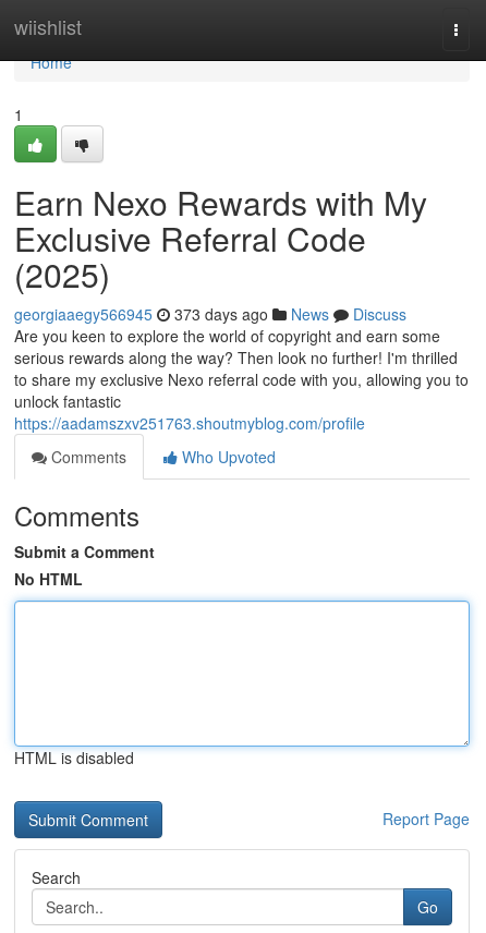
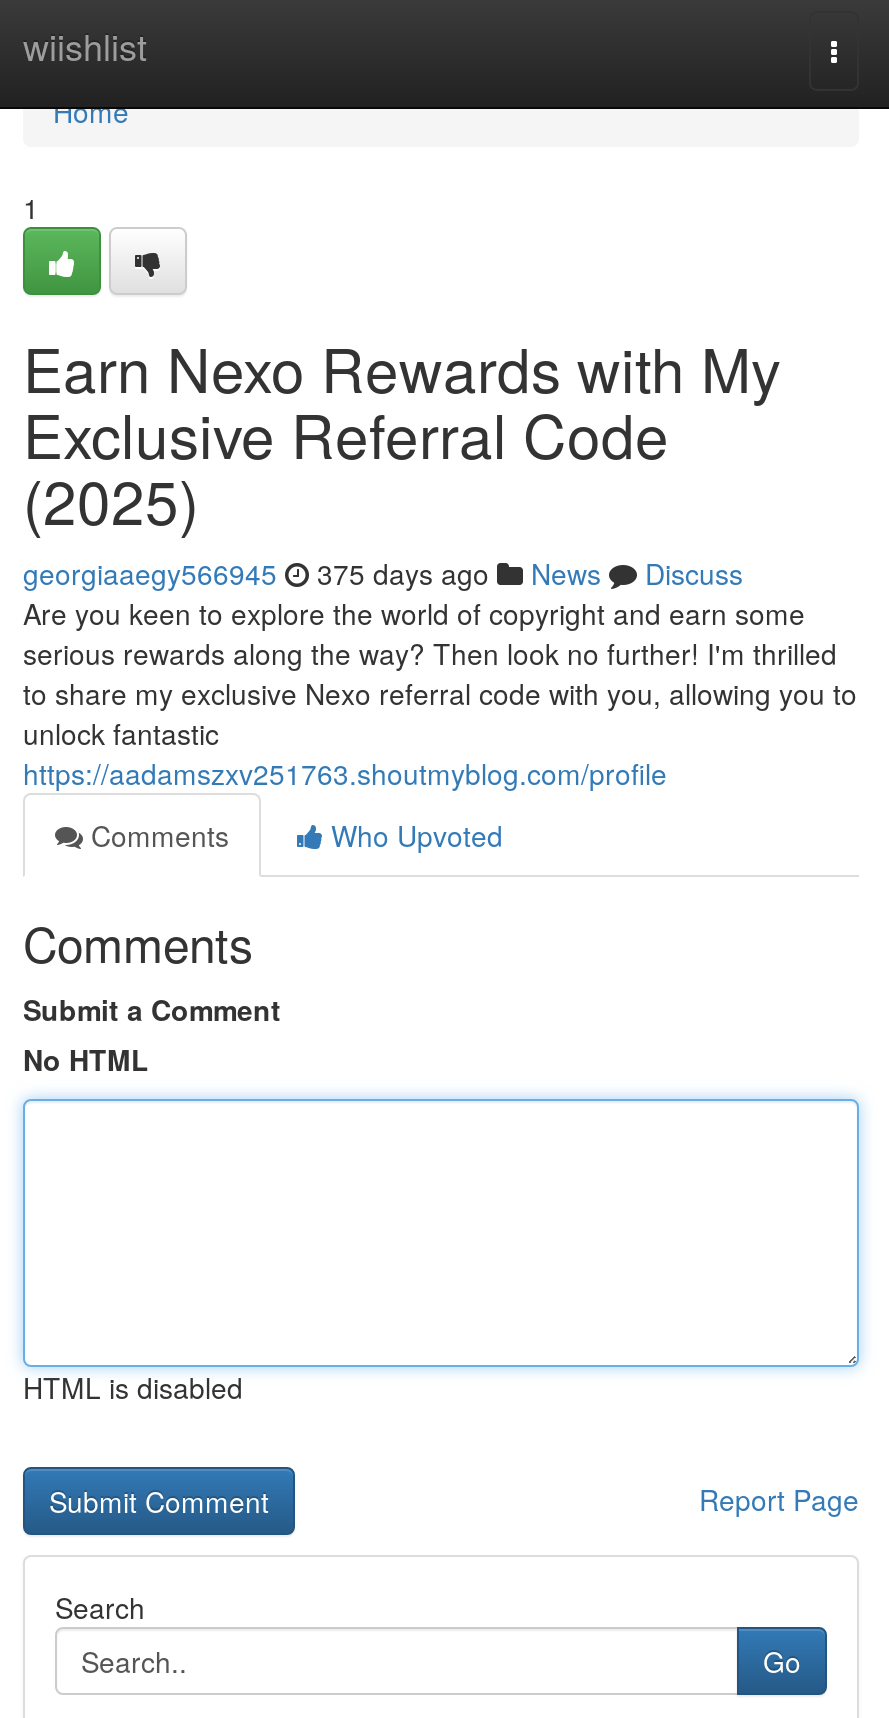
- georgiaaegy566945 373 days ago News Discuss
+ georgiaaegy566945 375 days ago News Discuss
